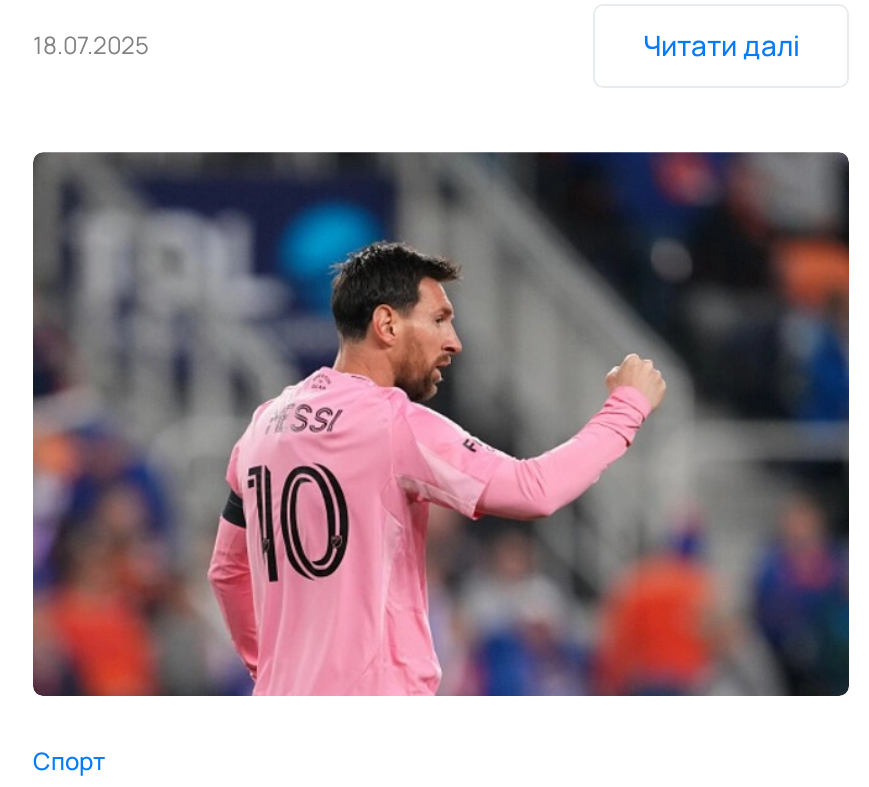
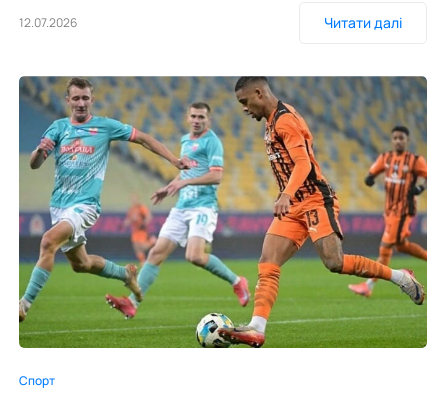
- 18.07.2025
+ 12.07.2026

- [image]
+ [image]
